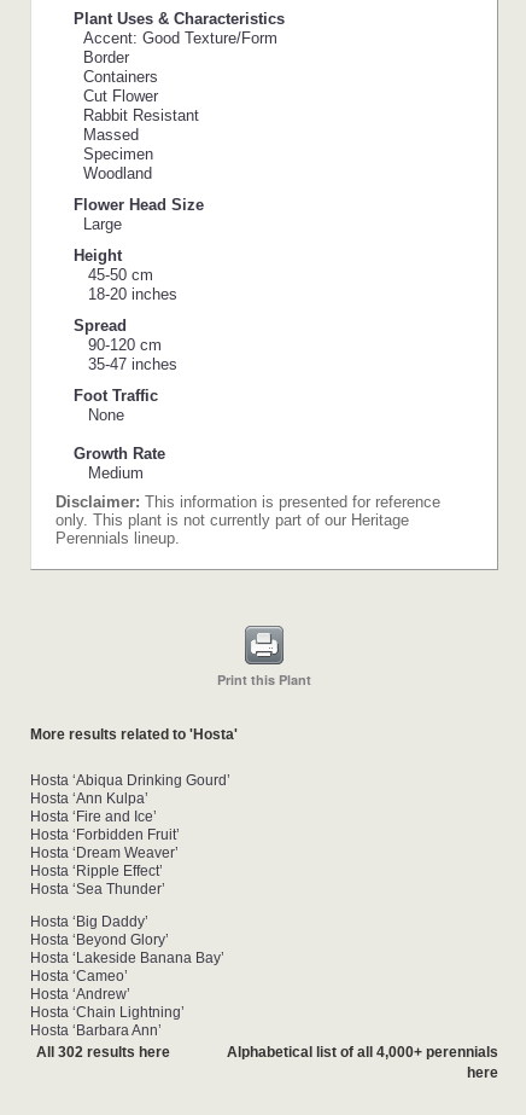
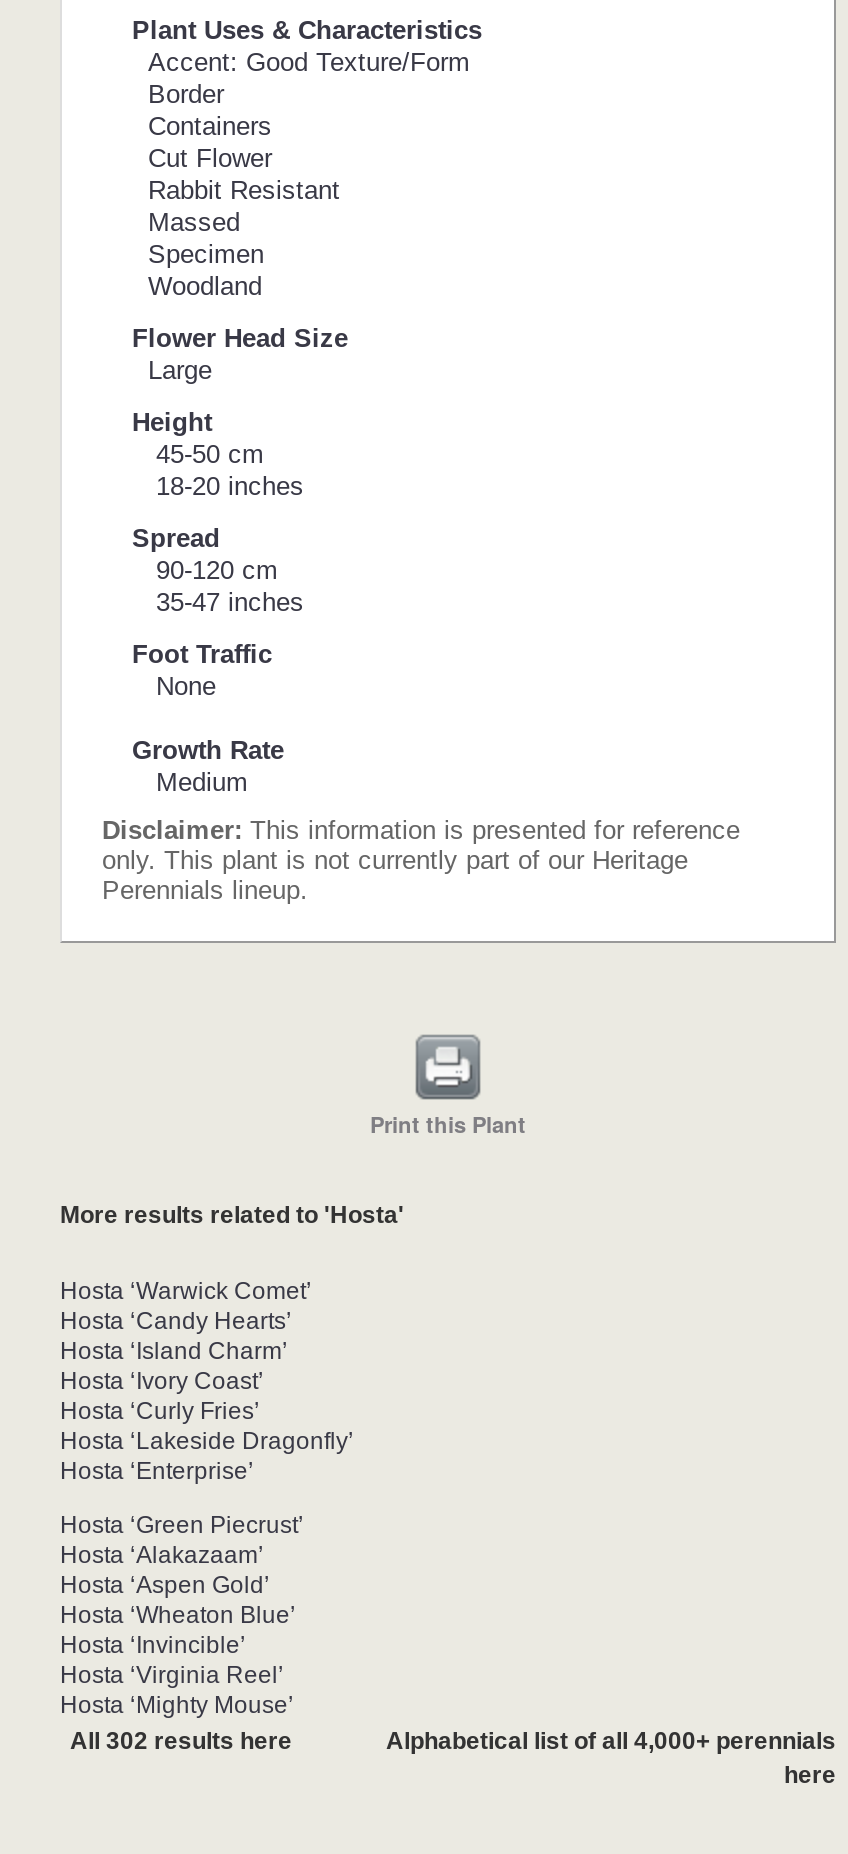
- Hosta ‘Abiqua Drinking Gourd’
- Hosta ‘Ann Kulpa’
- Hosta ‘Fire and Ice’
- Hosta ‘Forbidden Fruit’
- Hosta ‘Dream Weaver’
- Hosta ‘Ripple Effect’
- Hosta ‘Sea Thunder’
+ Hosta ‘Warwick Comet’
+ Hosta ‘Candy Hearts’
+ Hosta ‘Island Charm’
+ Hosta ‘Ivory Coast’
+ Hosta ‘Curly Fries’
+ Hosta ‘Lakeside Dragonfly’
+ Hosta ‘Enterprise’

- Hosta ‘Big Daddy’
- Hosta ‘Beyond Glory’
- Hosta ‘Lakeside Banana Bay’
- Hosta ‘Cameo’
- Hosta ‘Andrew’
- Hosta ‘Chain Lightning’
- Hosta ‘Barbara Ann’
+ Hosta ‘Green Piecrust’
+ Hosta ‘Alakazaam’
+ Hosta ‘Aspen Gold’
+ Hosta ‘Wheaton Blue’
+ Hosta ‘Invincible’
+ Hosta ‘Virginia Reel’
+ Hosta ‘Mighty Mouse’
